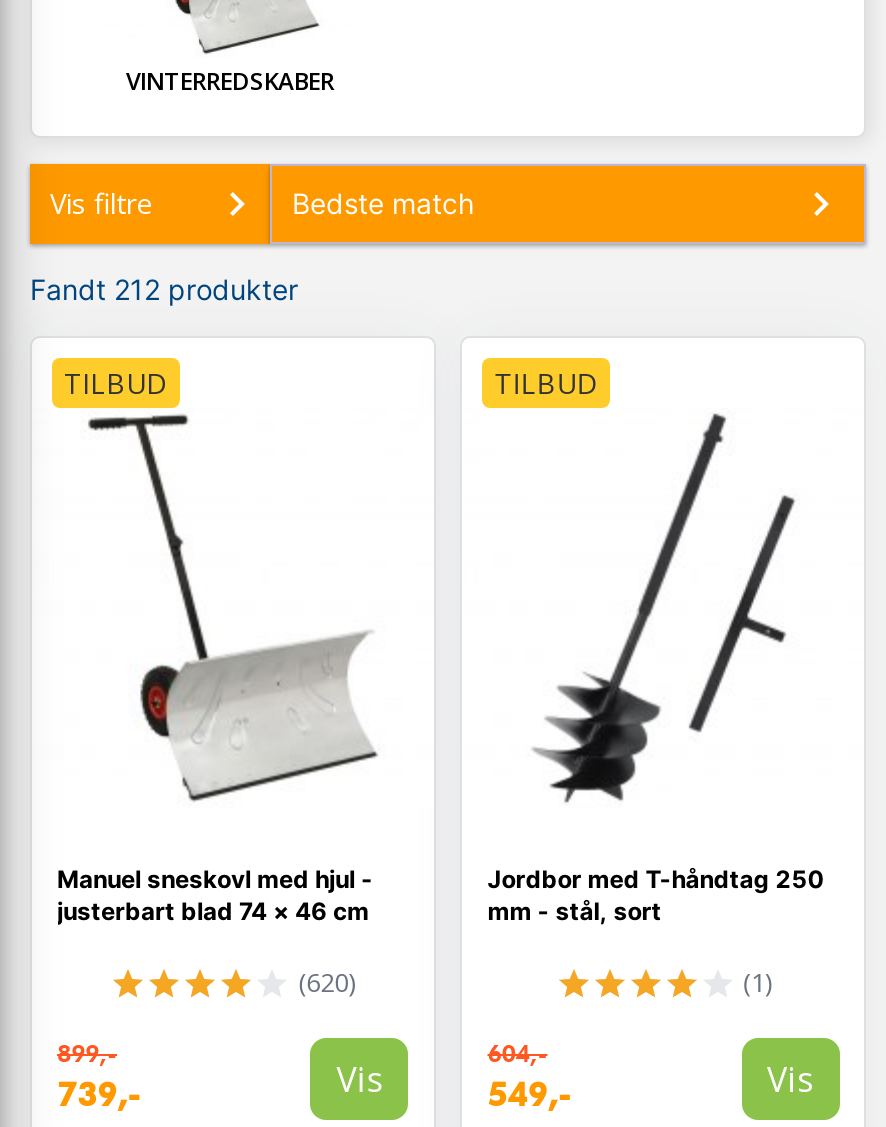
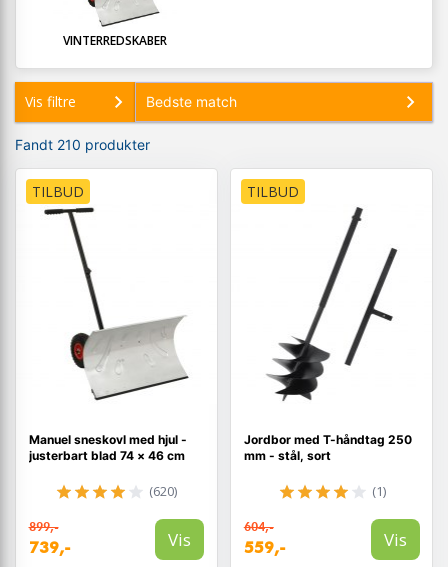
- Fandt 212 produkter
+ Fandt 210 produkter

- 549,-
+ 559,-
